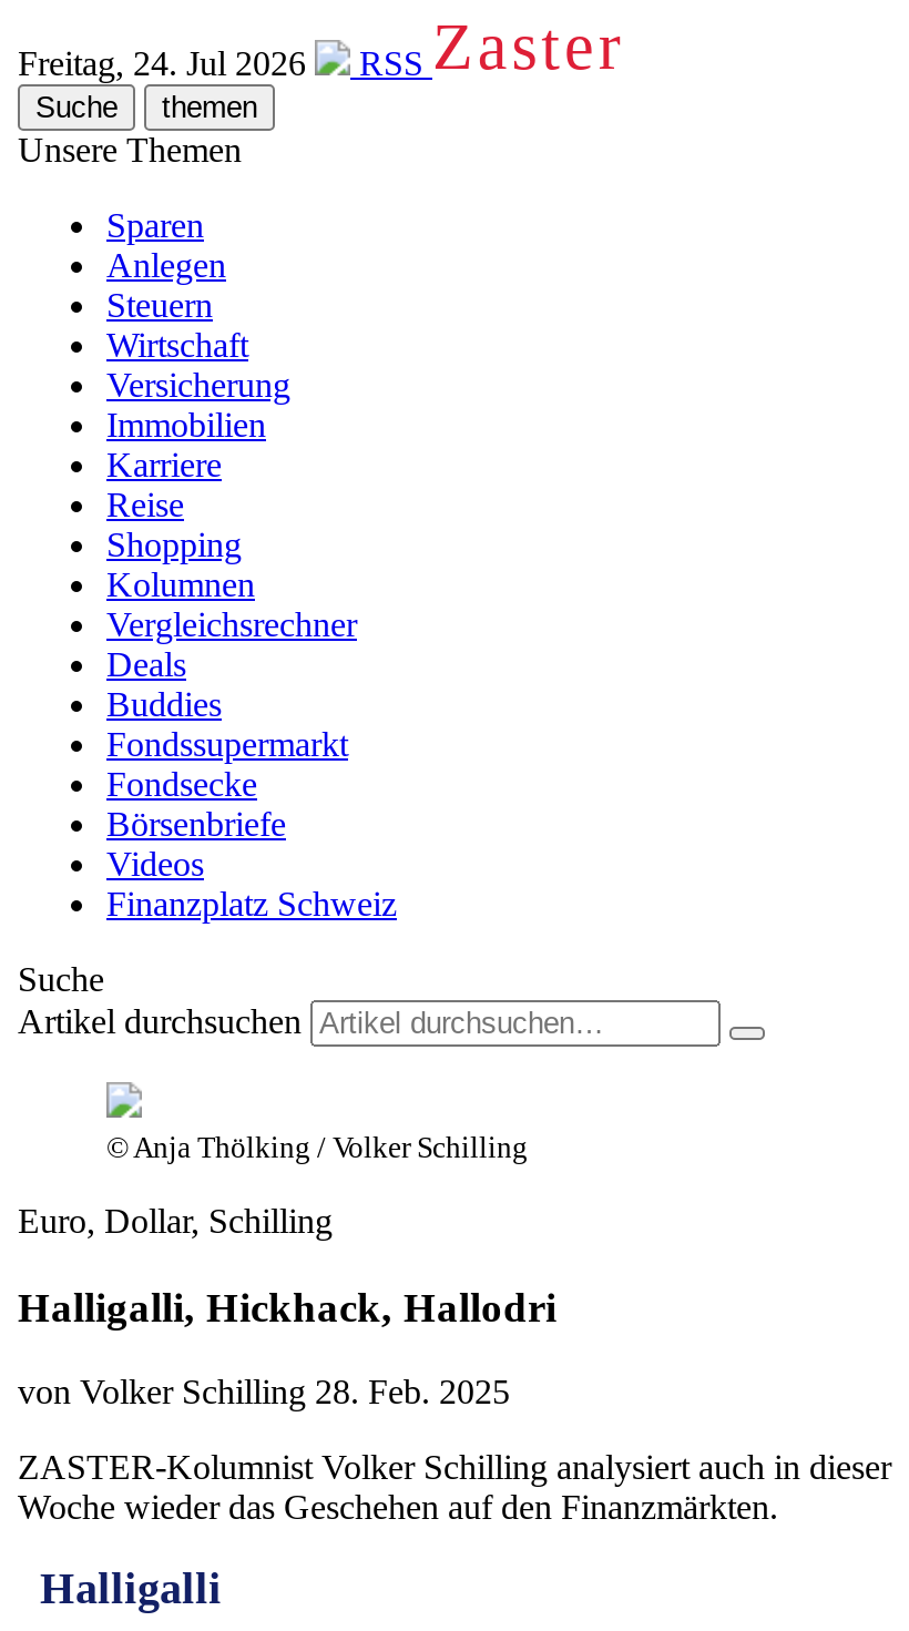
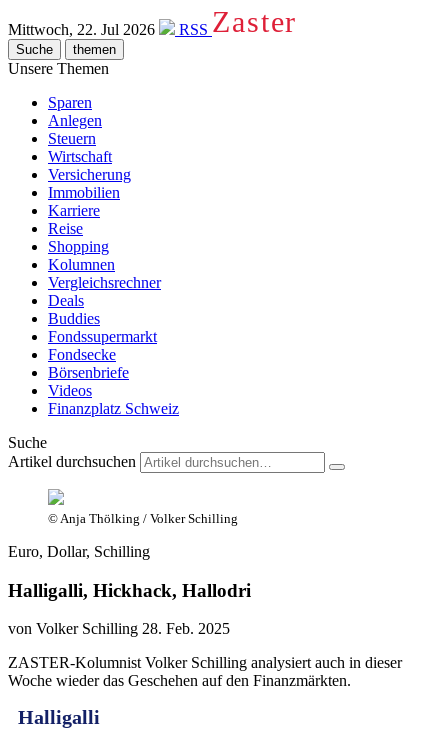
- Freitag, 24. Jul 2026 RSS Zaster
+ Mittwoch, 22. Jul 2026 RSS Zaster
